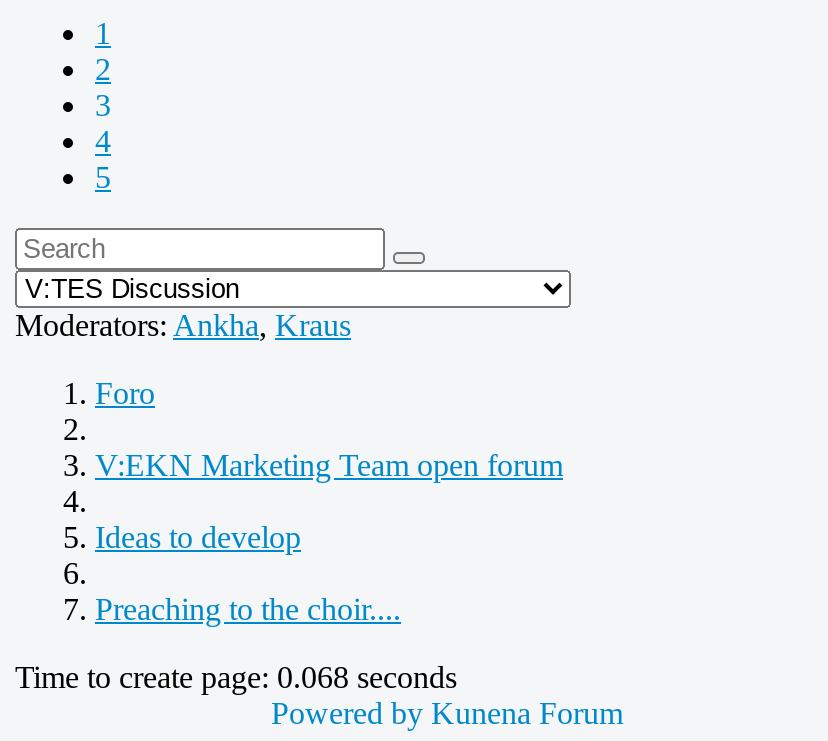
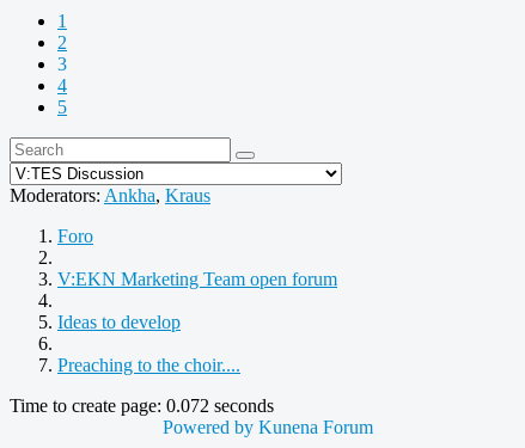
- Time to create page: 0.068 seconds
+ Time to create page: 0.072 seconds
